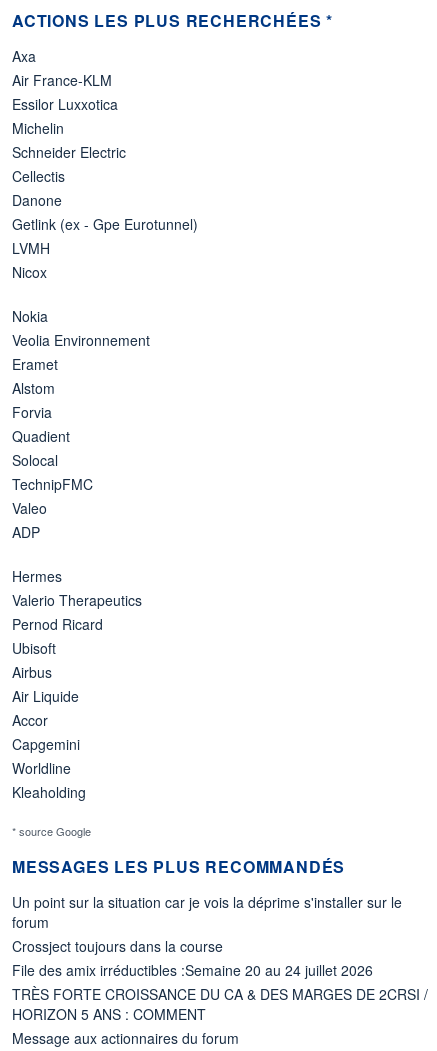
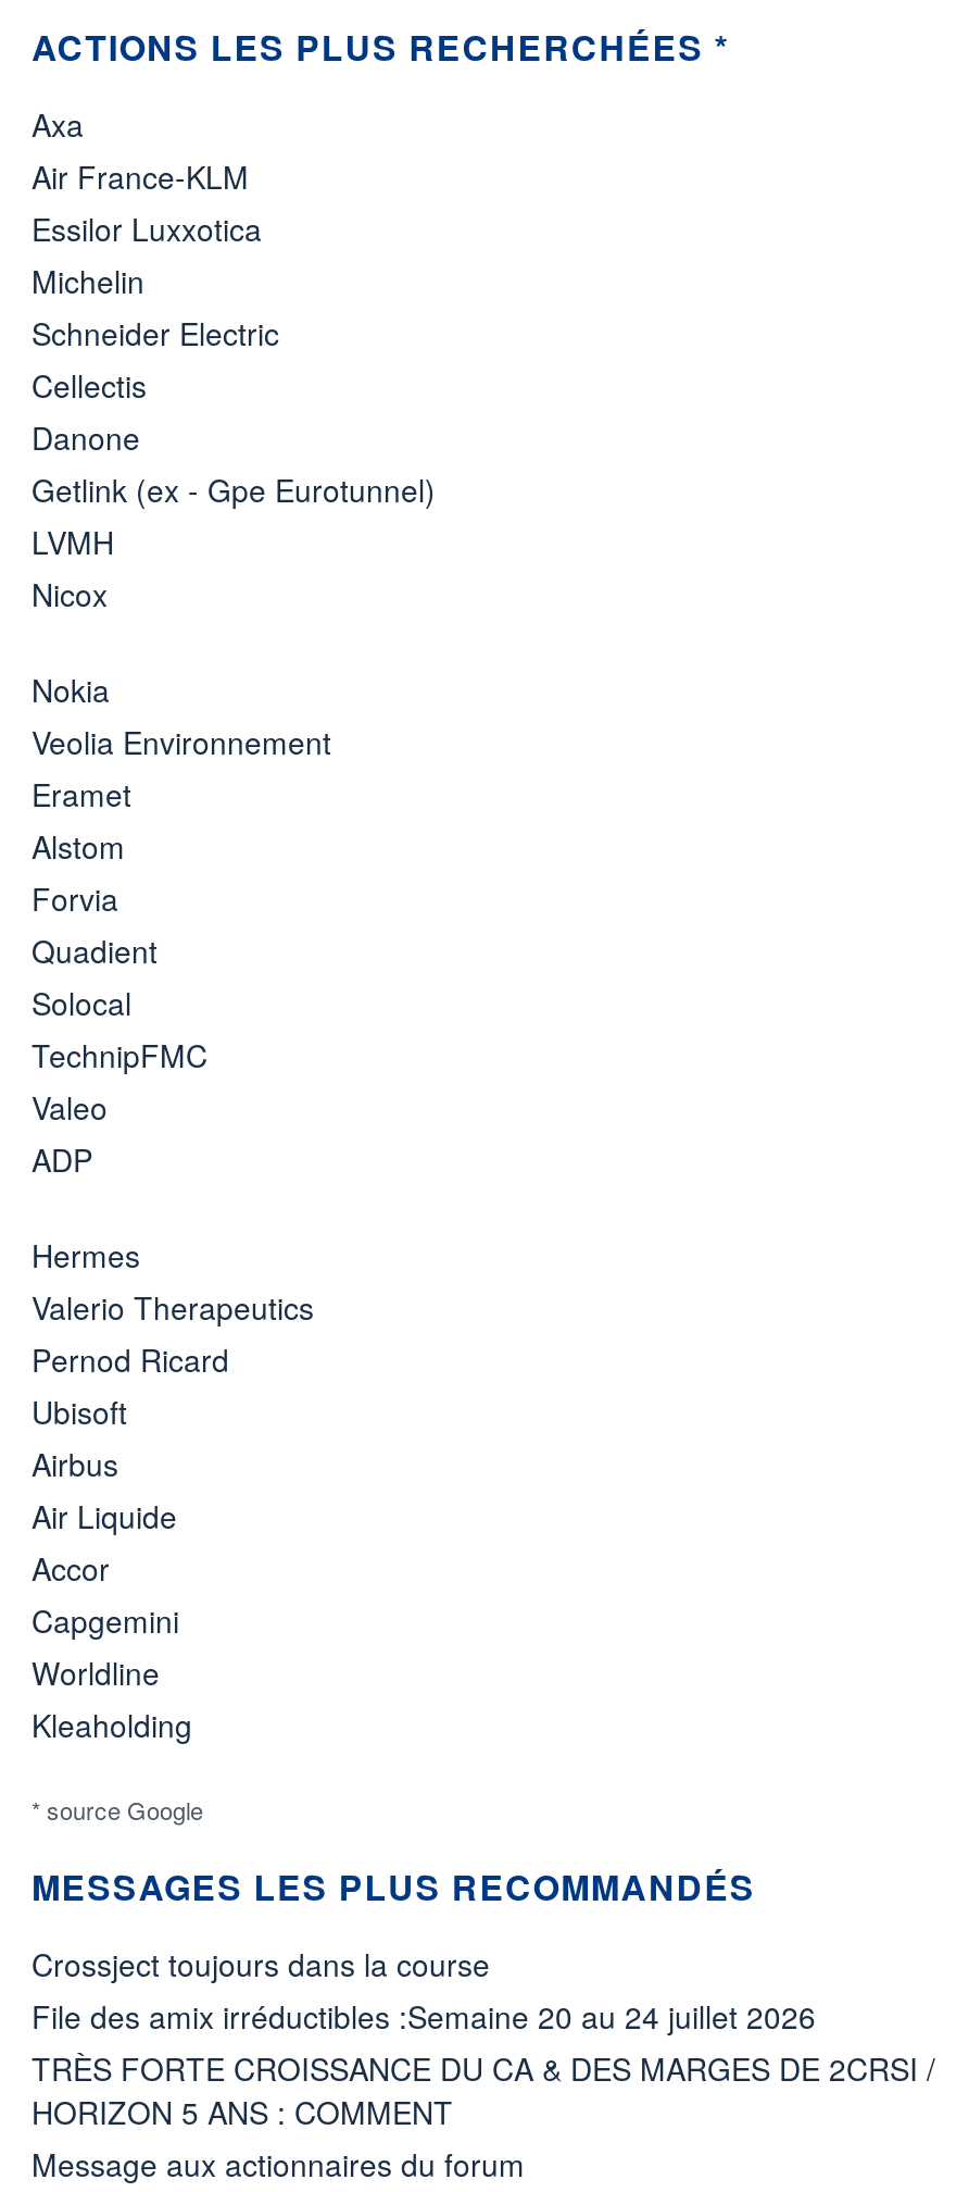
- Un point sur la situation car je vois la déprime s'installer sur le
- forum
